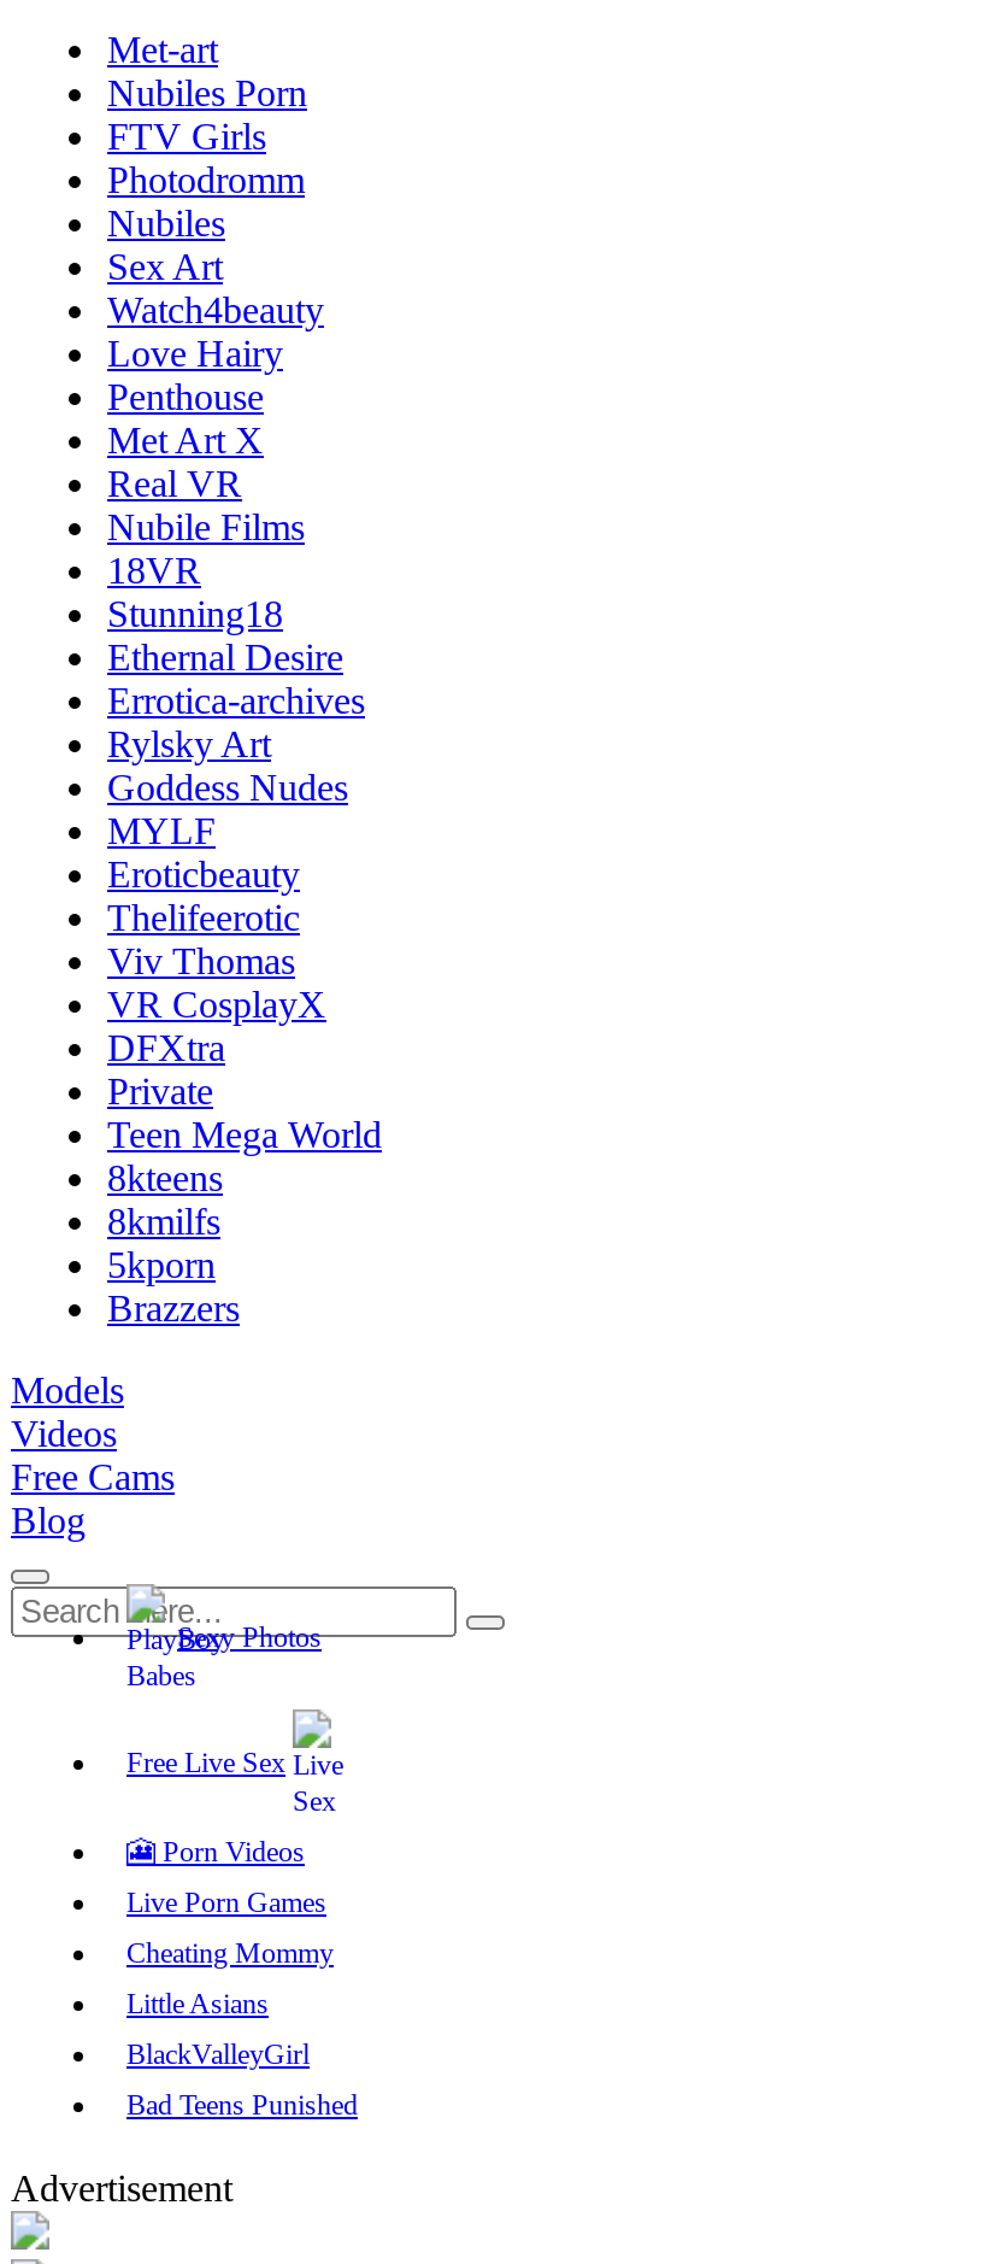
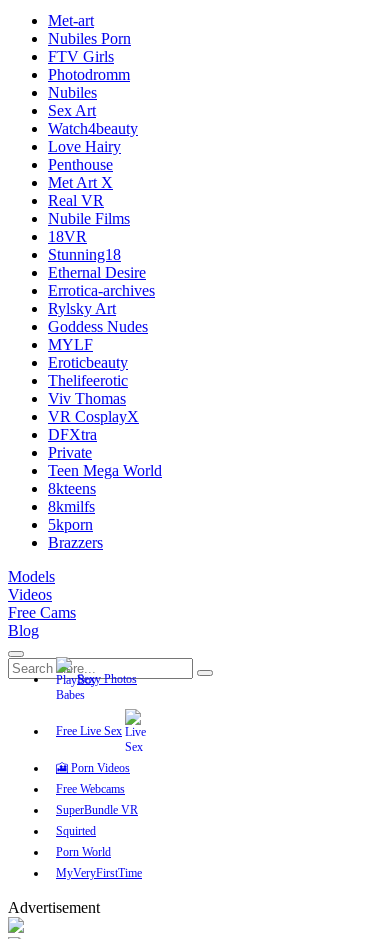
- Live Porn Games
+ Free Webcams

- Cheating Mommy
+ SuperBundle VR

- Little Asians
+ Squirted

- BlackValleyGirl
+ Porn World

- Bad Teens Punished
+ MyVeryFirstTime
